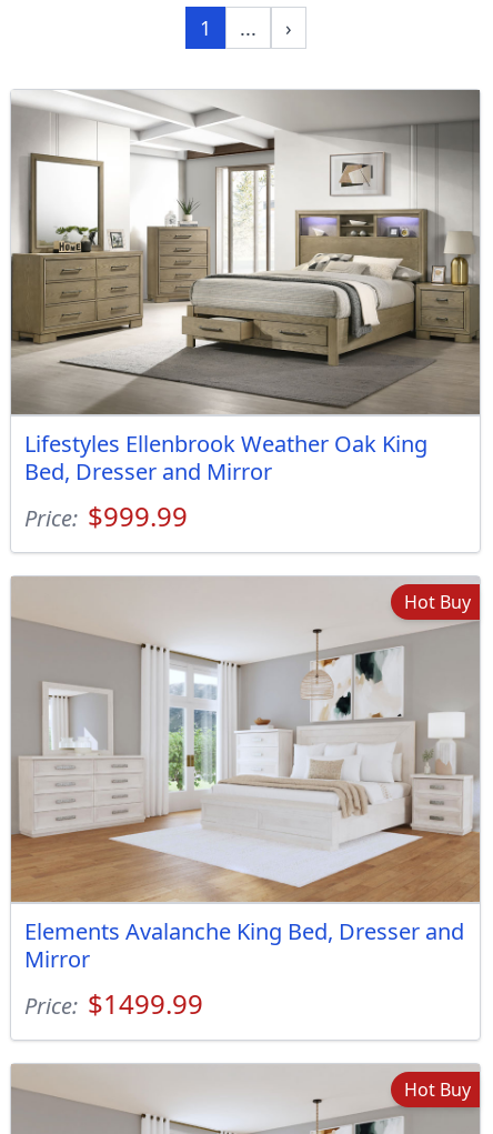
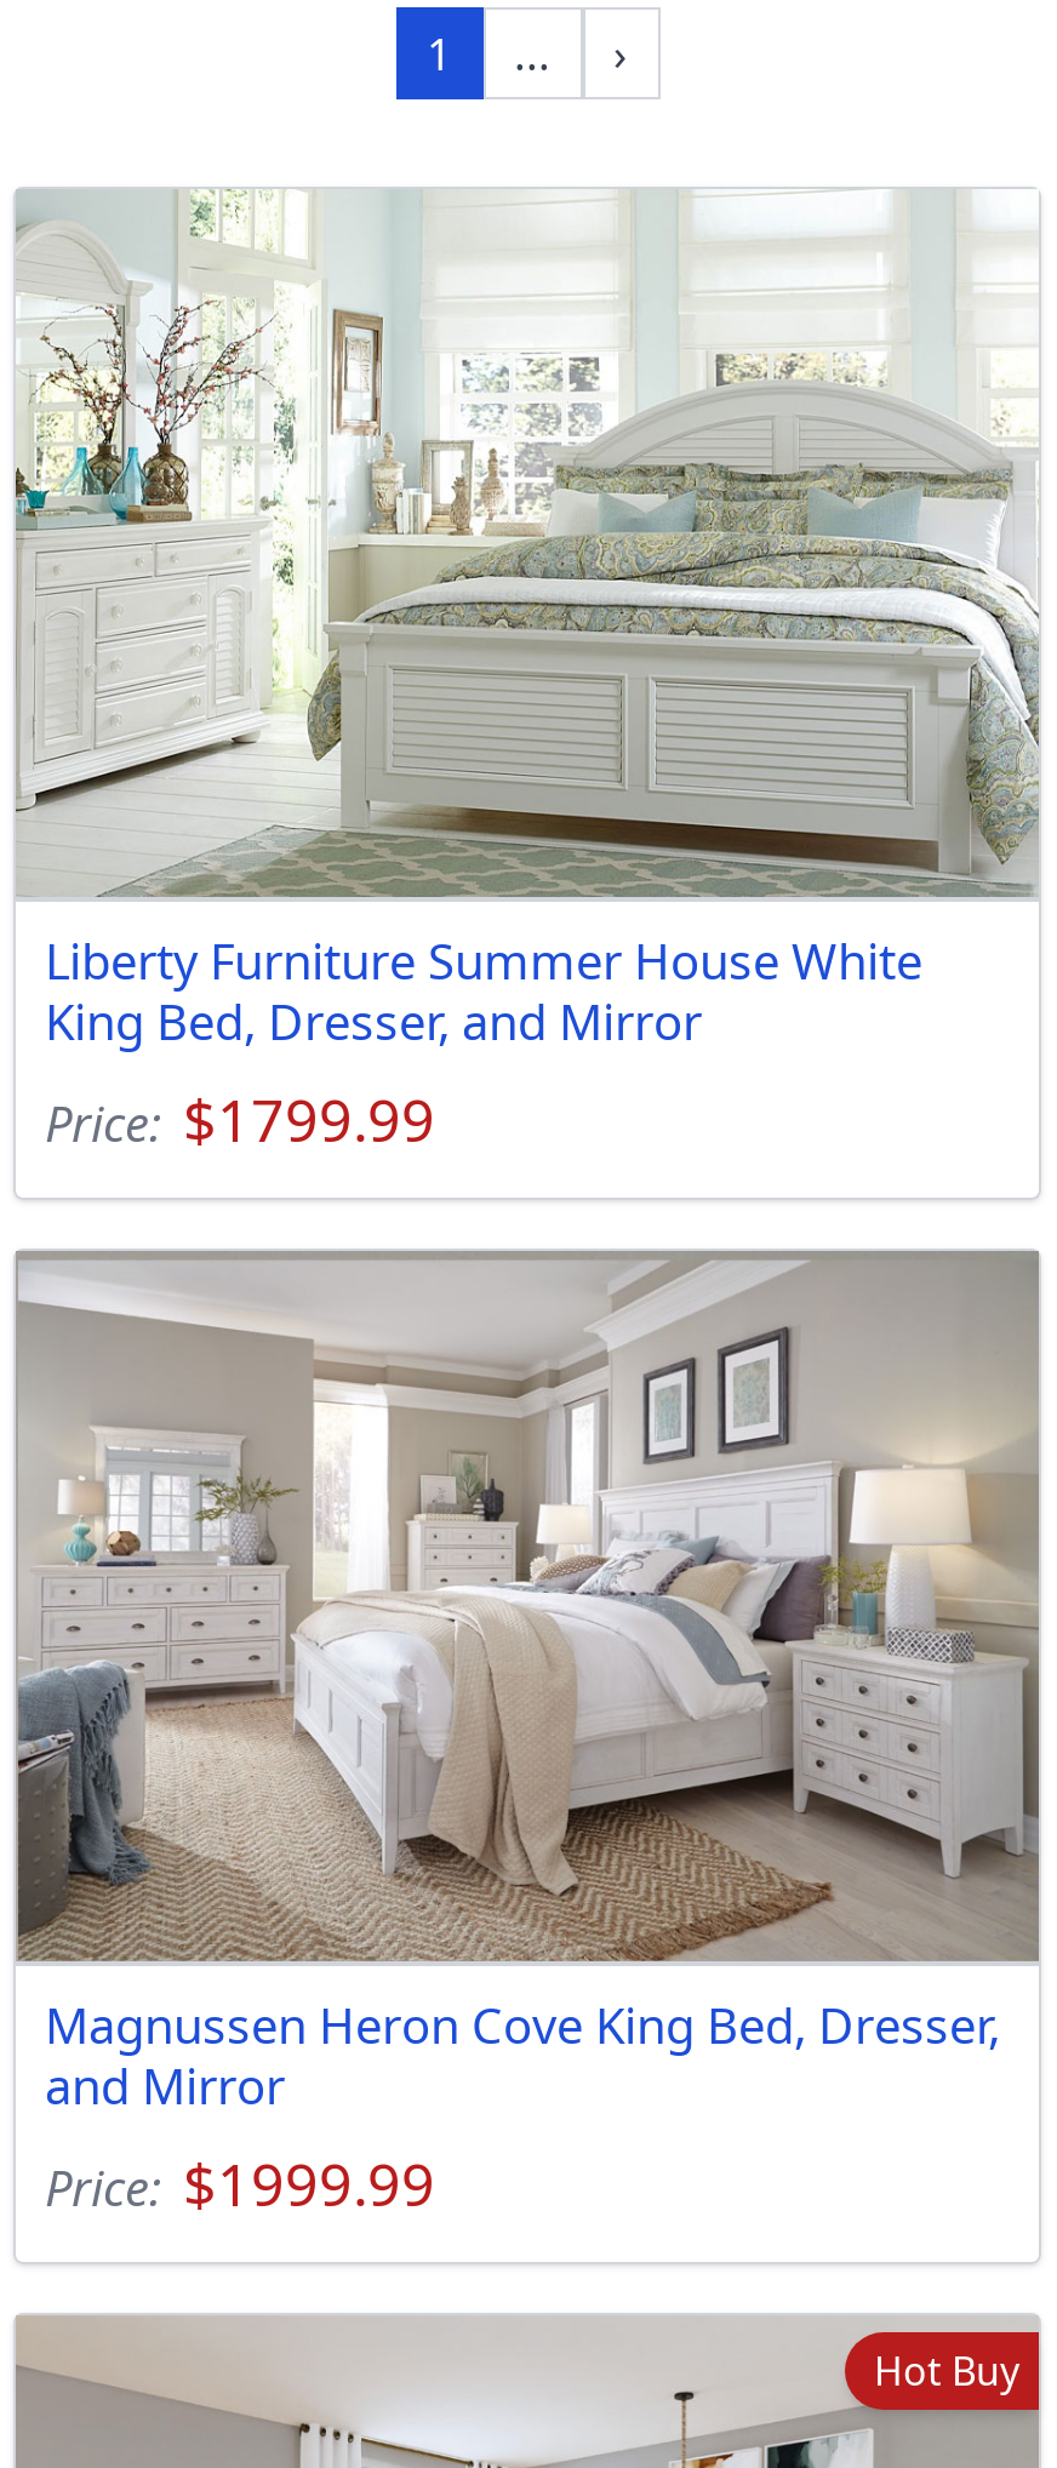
- [image]
- Lifestyles Ellenbrook Weather Oak King
- Bed, Dresser and Mirror
- Price: $999.99
- Hot Buy
+ [image]
+ Liberty Furniture Summer House White
+ King Bed, Dresser, and Mirror
+ Price: $1799.99

- [image]
- Elements Avalanche King Bed, Dresser and
- Mirror
- Price: $1499.99
+ [image]
+ Magnussen Heron Cove King Bed, Dresser,
+ and Mirror
+ Price: $1999.99
